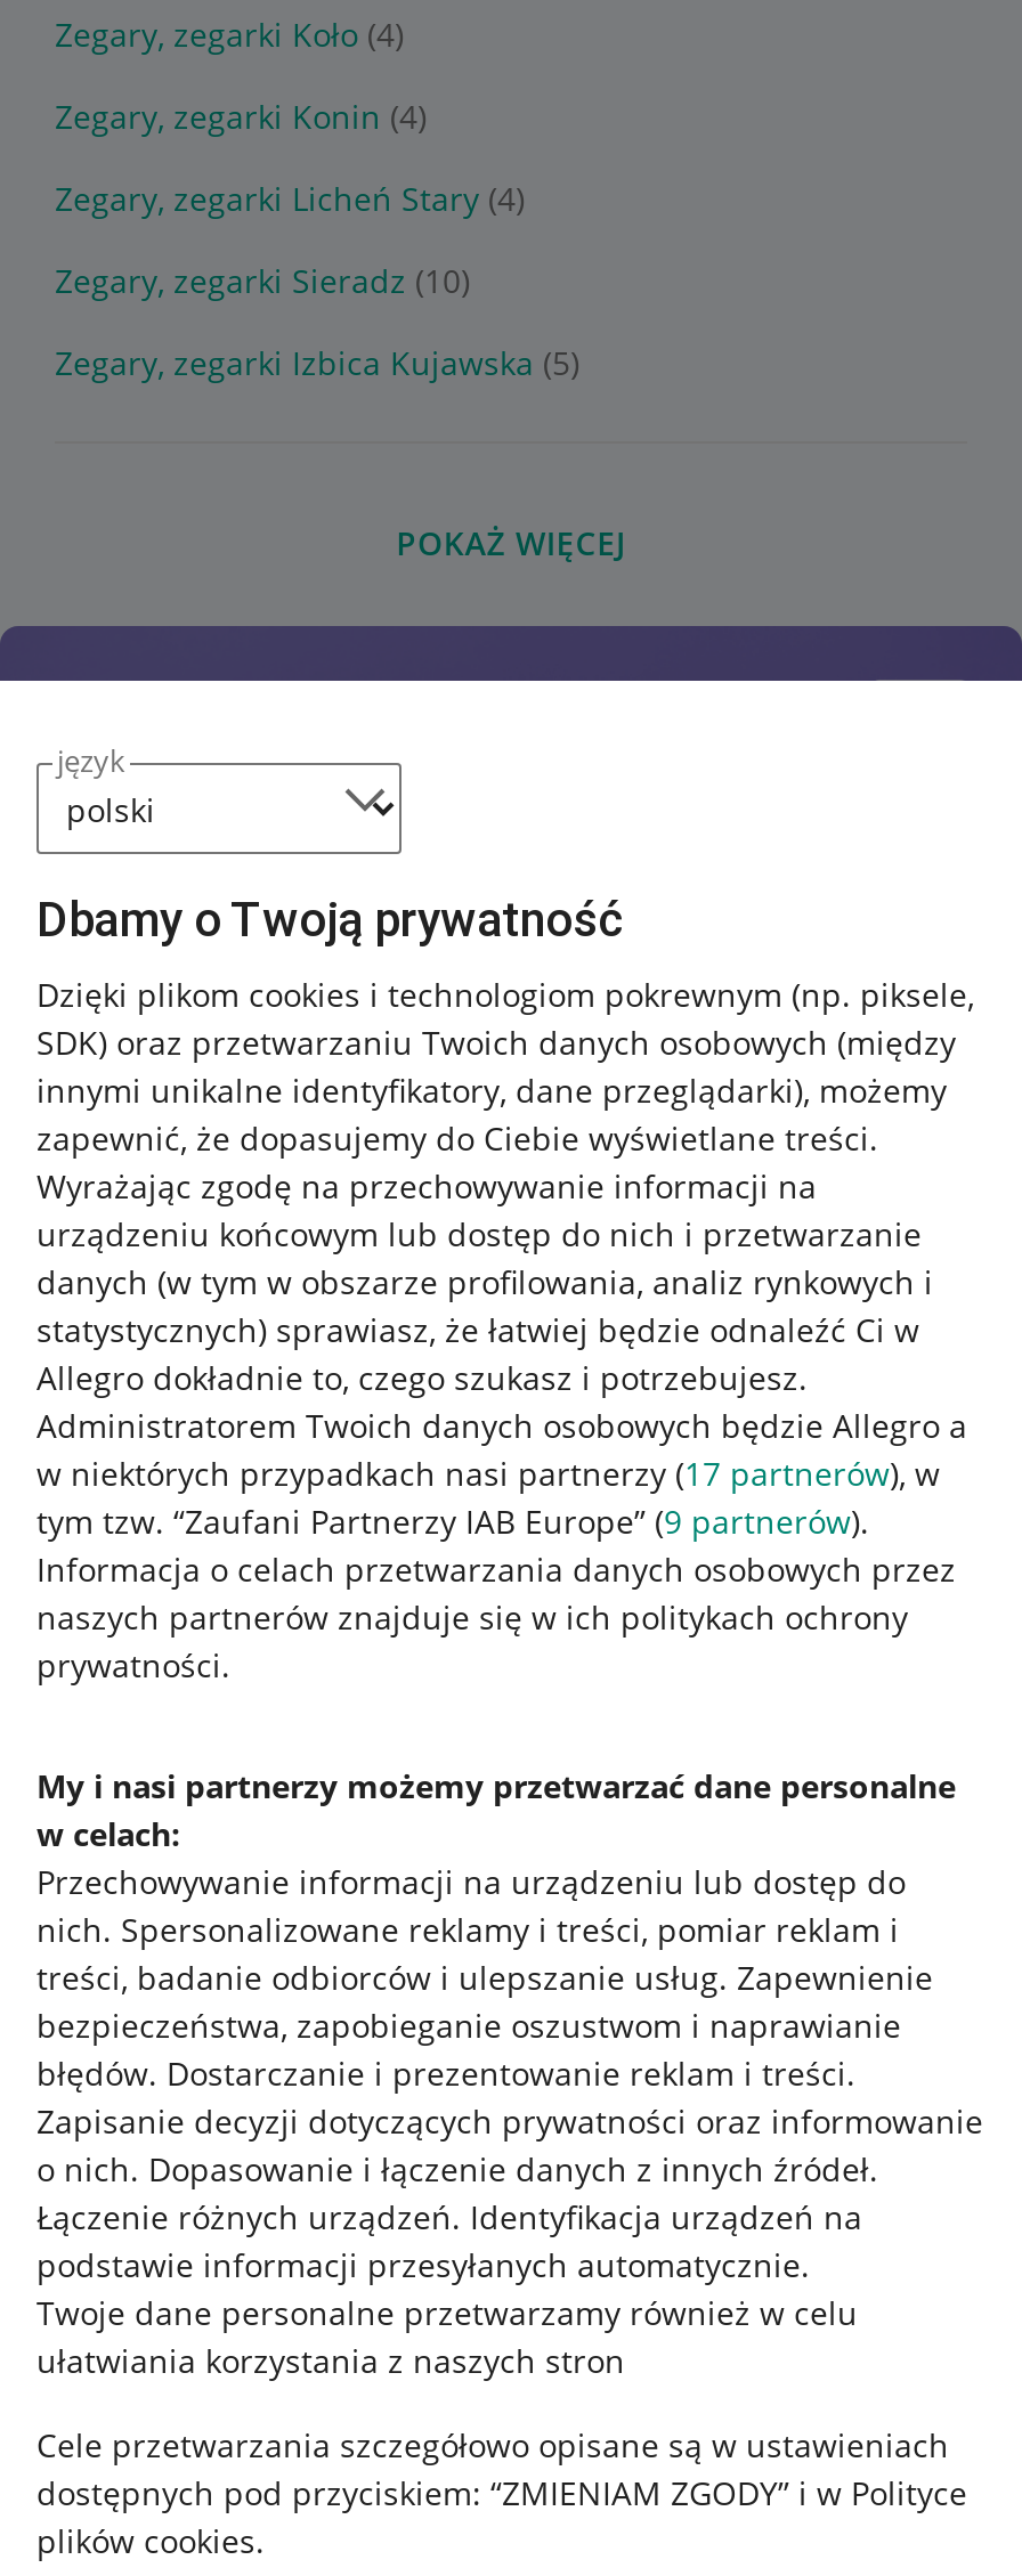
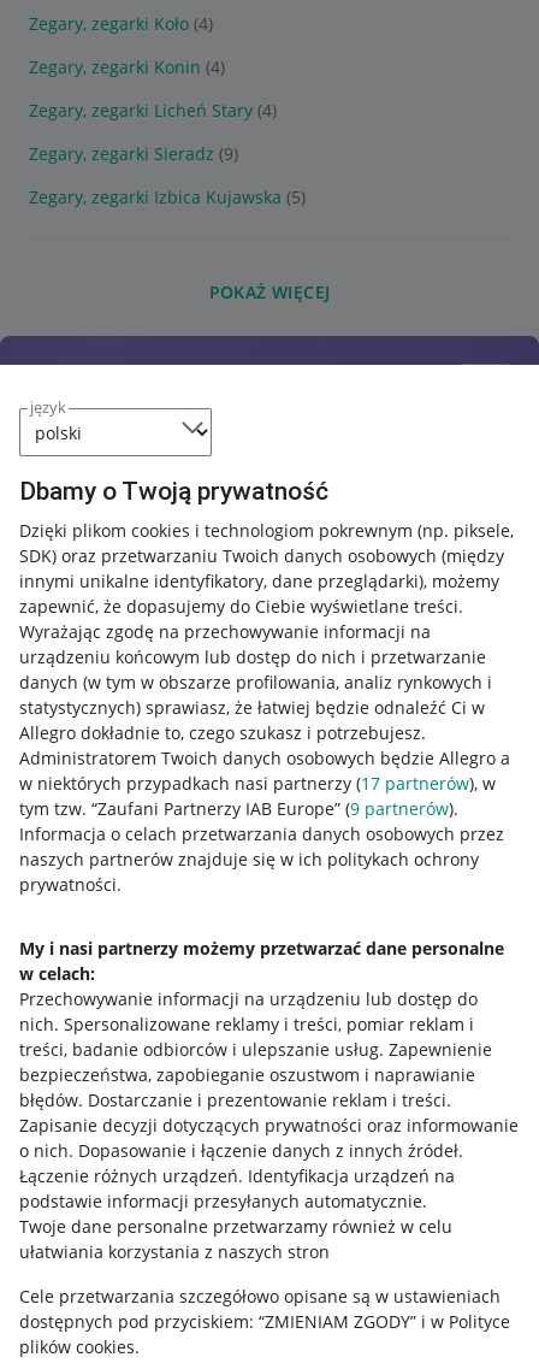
- Zegary, zegarki Sieradz (10)
+ Zegary, zegarki Sieradz (9)
